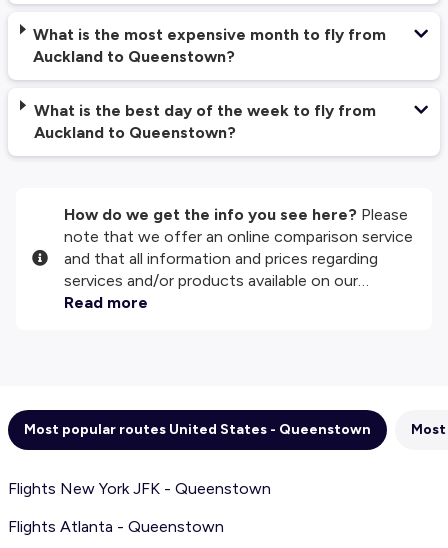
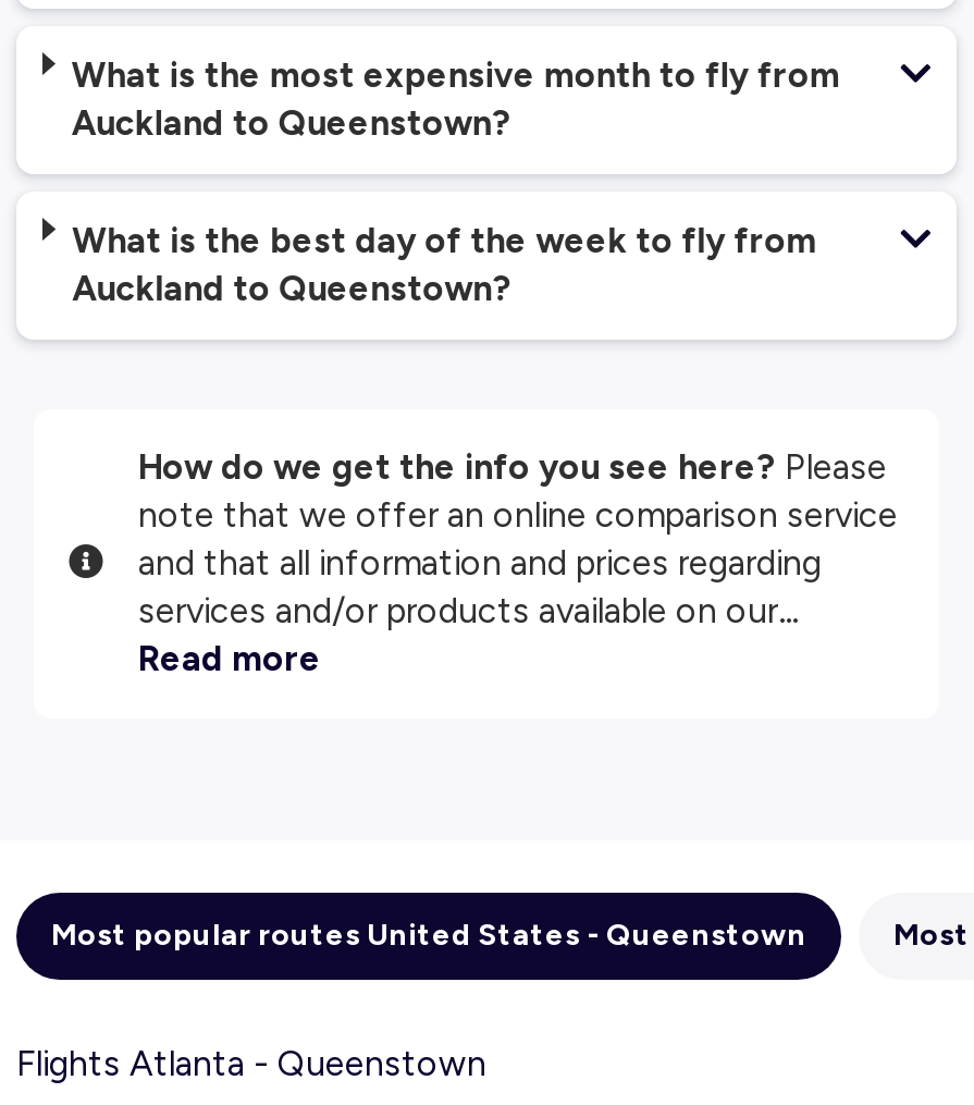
- Flights New York JFK - Queenstown
